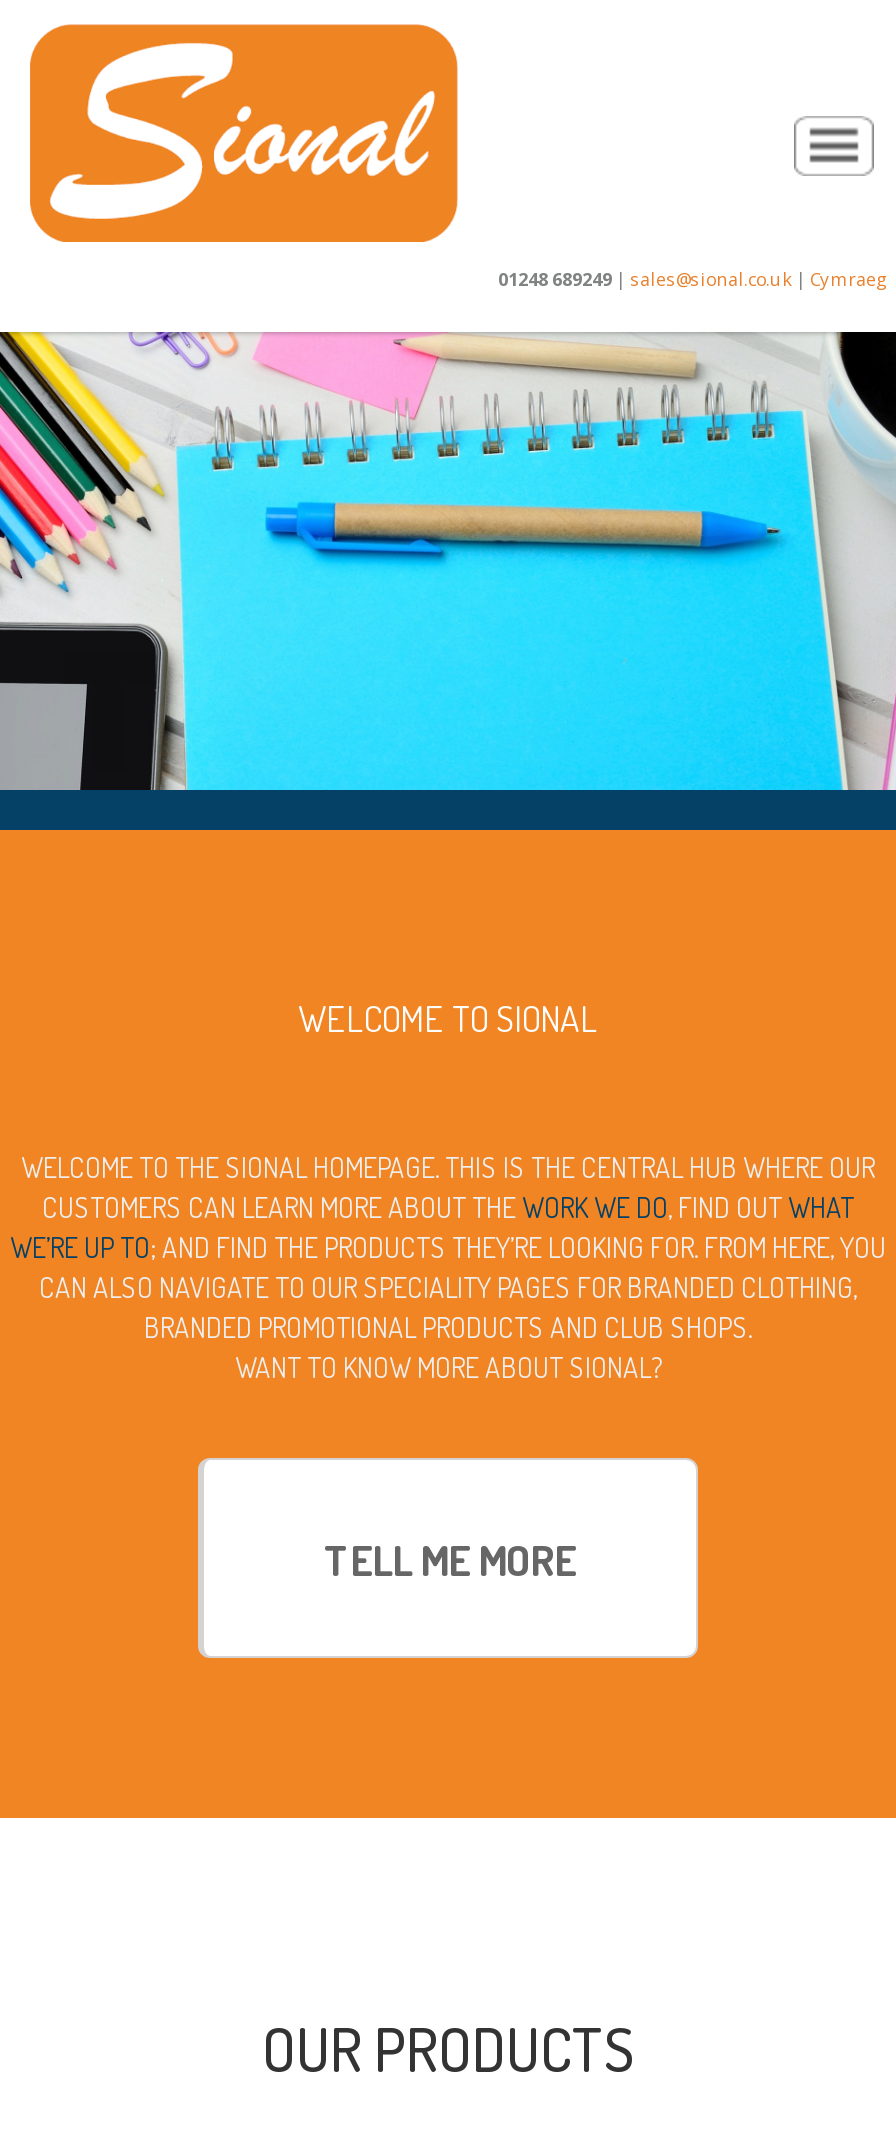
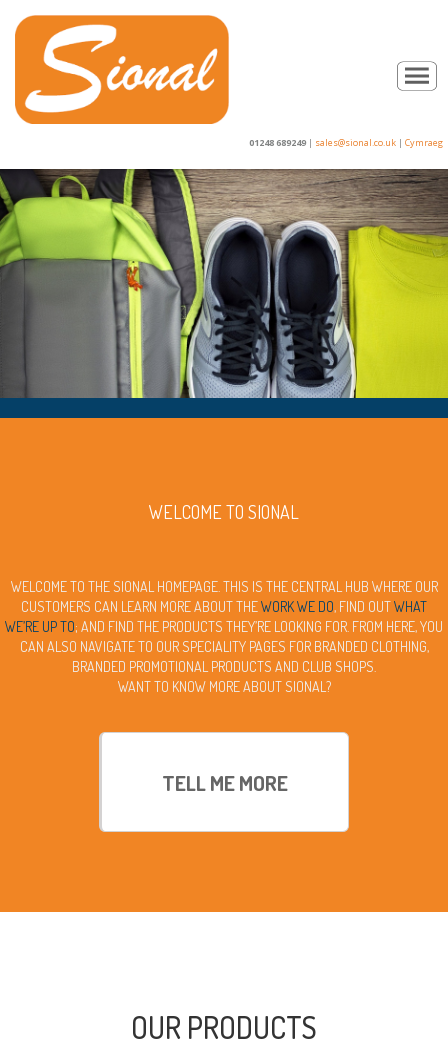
- [image]
+ [image]
